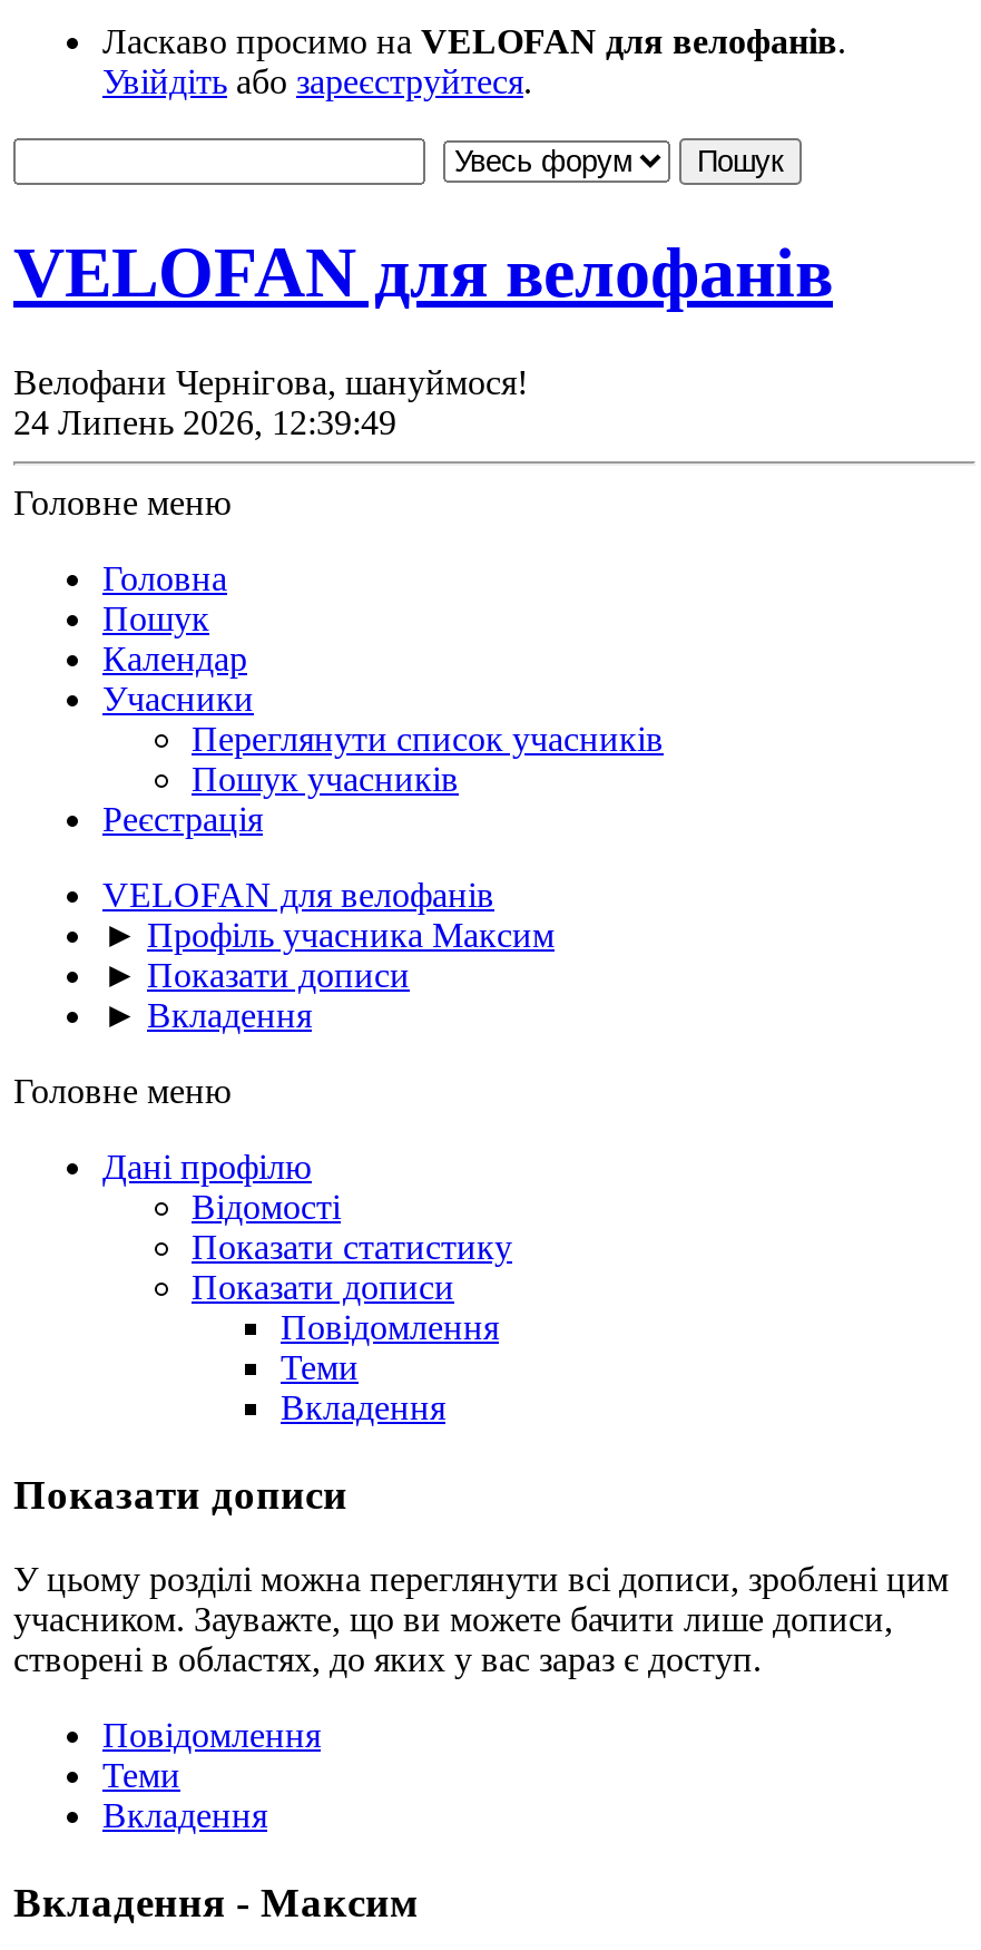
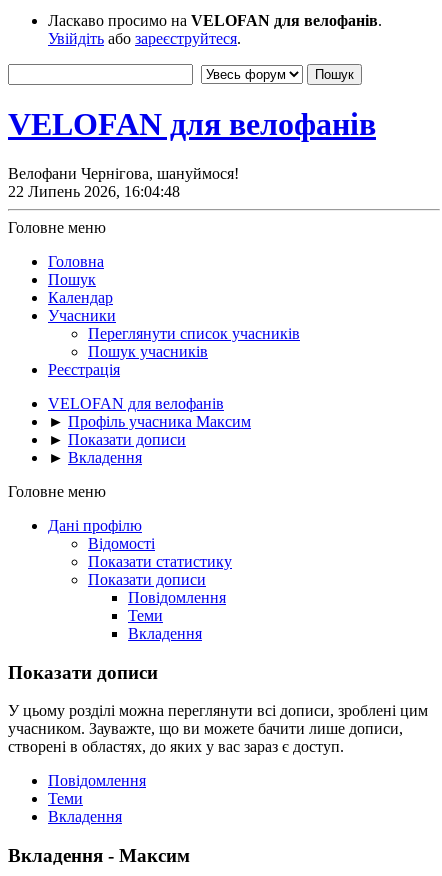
- 24 Липень 2026, 12:39:49
+ 22 Липень 2026, 16:04:48
